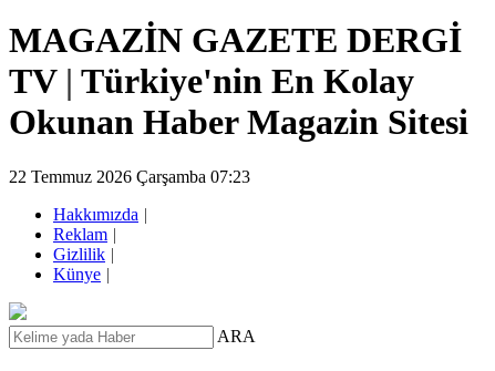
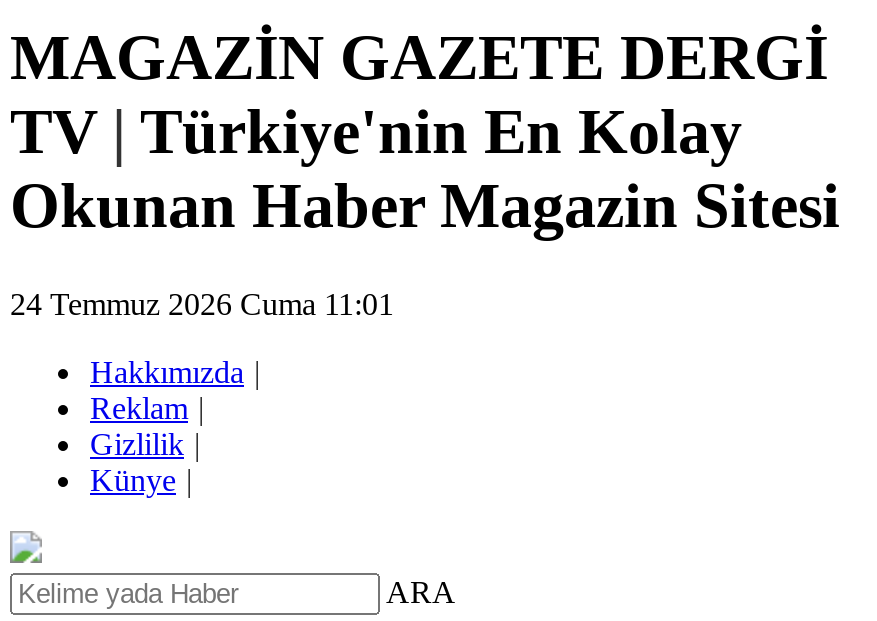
- 22 Temmuz 2026 Çarşamba 07:23
+ 24 Temmuz 2026 Cuma 11:01
